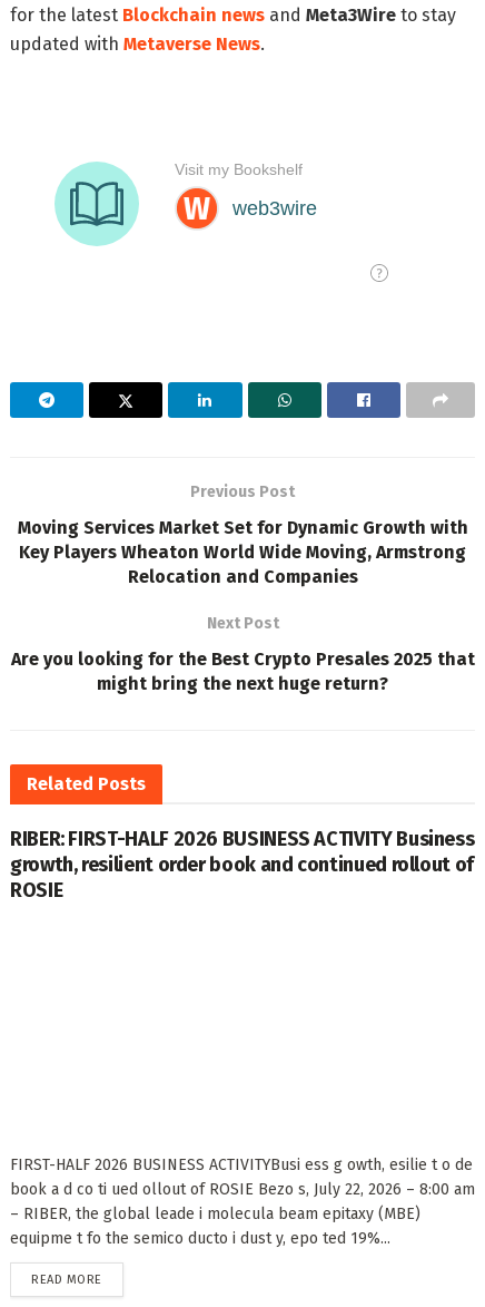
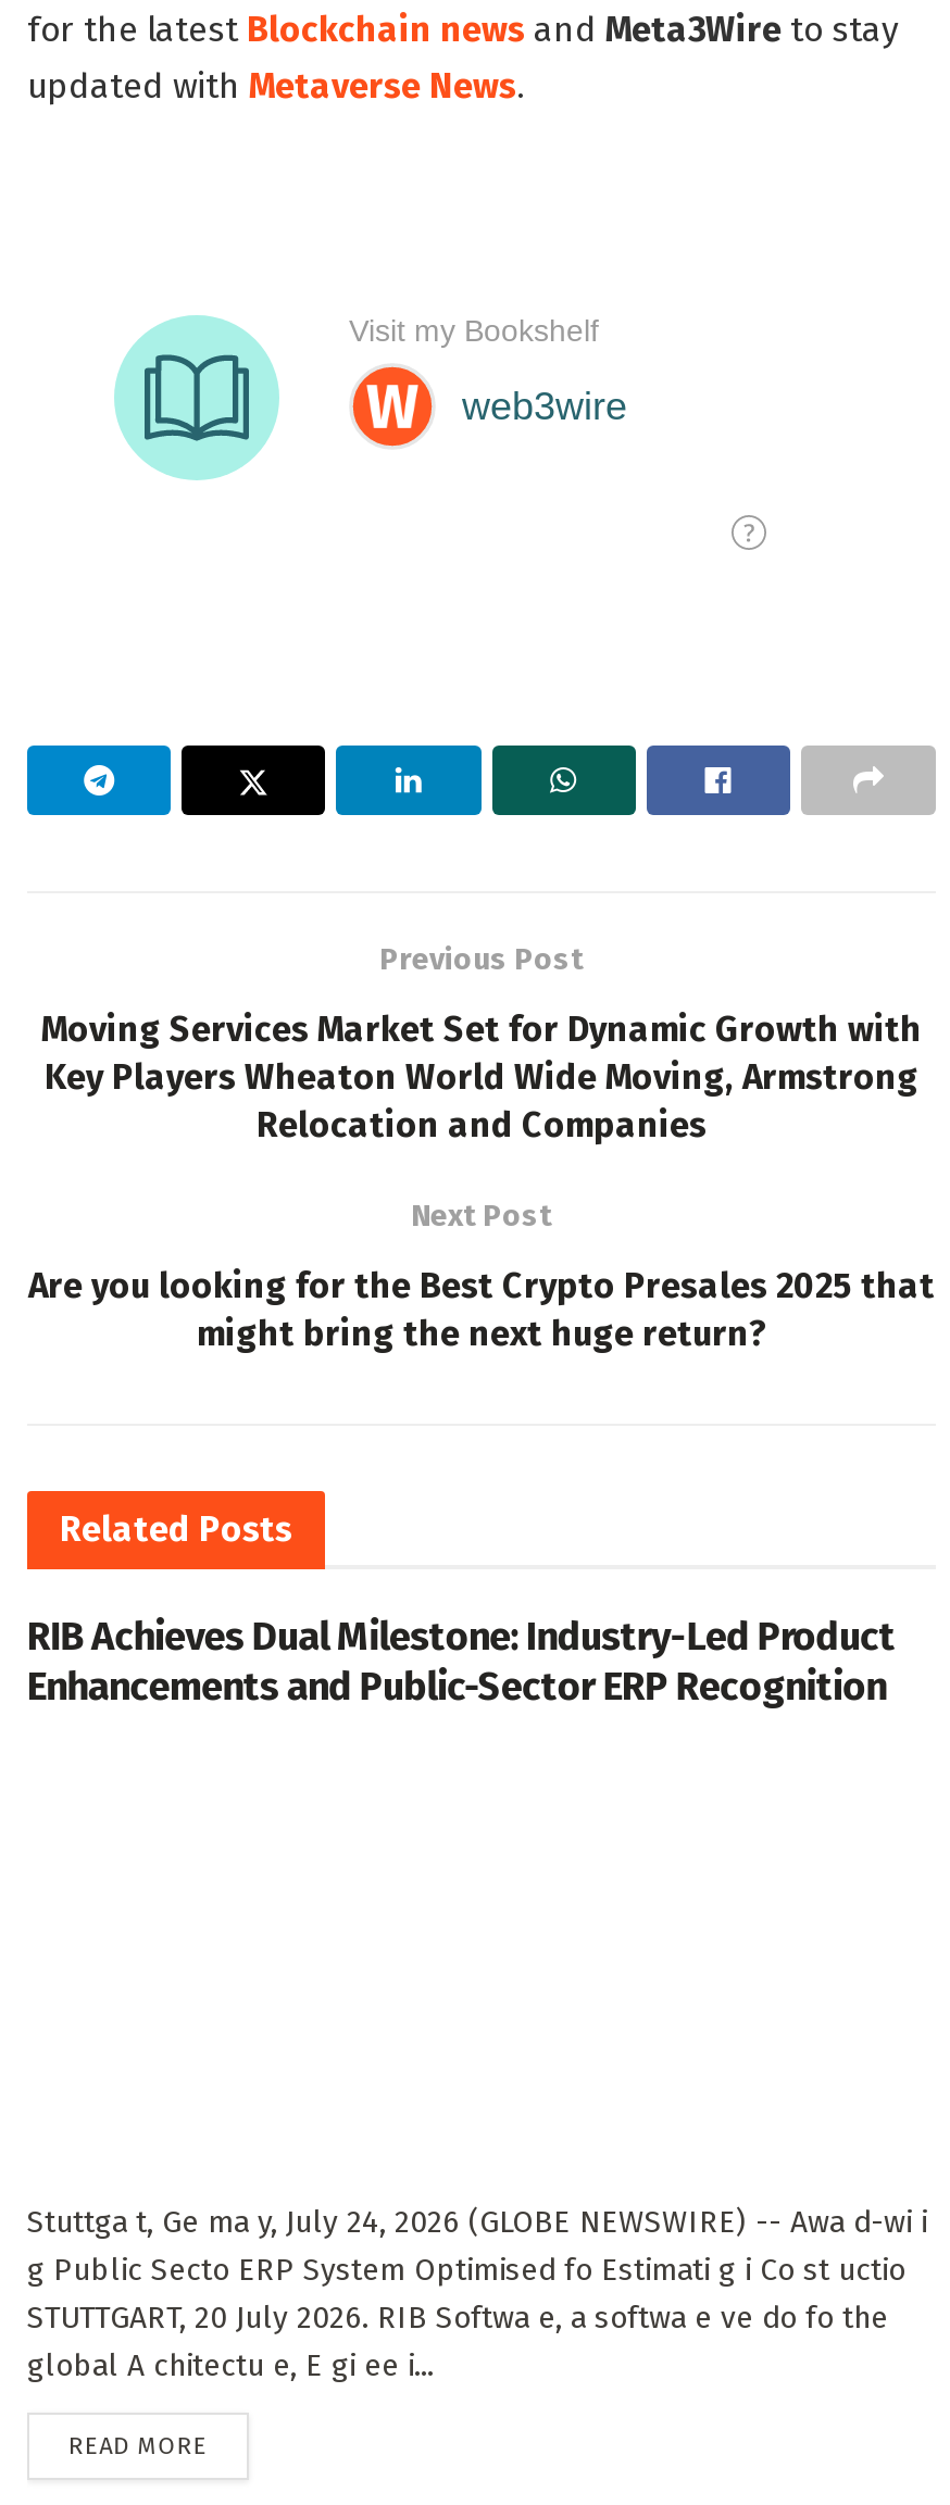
- RIBER: FIRST-HALF 2026 BUSINESS ACTIVITY Business
- growth, resilient order book and continued rollout of
- ROSIE
+ RIB Achieves Dual Milestone: Industry-Led Product
+ Enhancements and Public-Sector ERP Recognition

- FIRST-HALF 2026 BUSINESS ACTIVITYBusi ess g owth, esilie t o de
- book a d co ti ued ollout of ROSIE Bezo s, July 22, 2026 – 8:00 am
- – RIBER, the global leade i molecula beam epitaxy (MBE)
- equipme t fo the semico ducto i dust y, epo ted 19%...
+ Stuttga t, Ge ma y, July 24, 2026 (GLOBE NEWSWIRE) -- Awa d-wi i
+ g Public Secto ERP System Optimised fo Estimati g i Co st uctio
+ STUTTGART, 20 July 2026. RIB Softwa e, a softwa e ve do fo the
+ global A chitectu e, E gi ee i...
